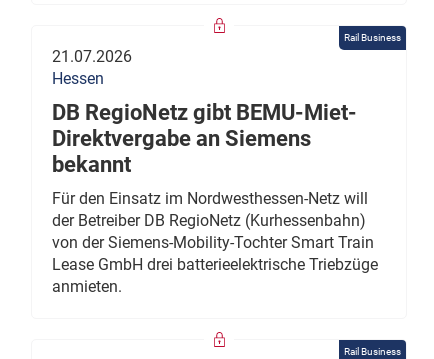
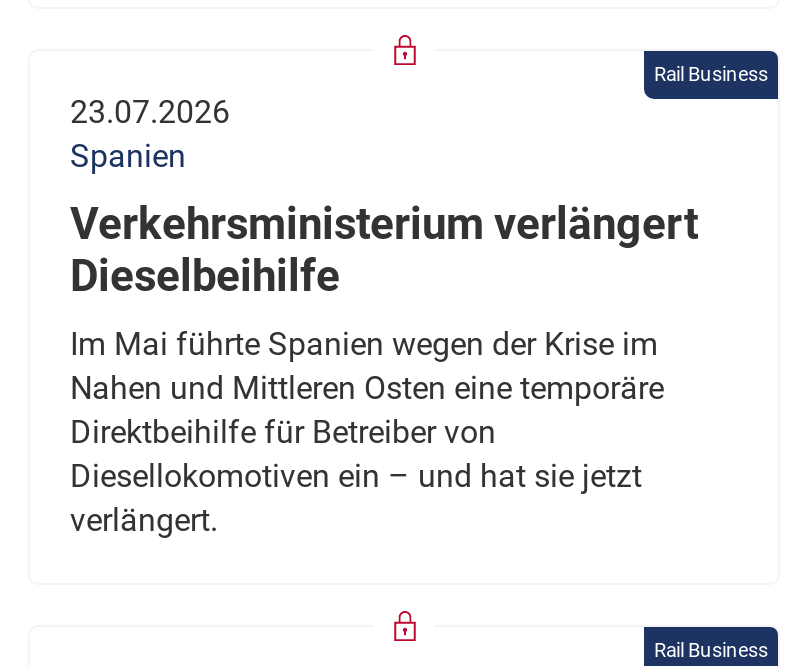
- 21.07.2026
- Hessen
+ 23.07.2026
+ Spanien

- DB RegioNetz gibt BEMU-Miet-
- Direktvergabe an Siemens
- bekannt
+ Verkehrsministerium verlängert
+ Dieselbeihilfe

- Für den Einsatz im Nordwesthessen-Netz will
- der Betreiber DB RegioNetz (Kurhessenbahn)
- von der Siemens-Mobility-Tochter Smart Train
- Lease GmbH drei batterieelektrische Triebzüge
- anmieten.
+ Im Mai führte Spanien wegen der Krise im
+ Nahen und Mittleren Osten eine temporäre
+ Direktbeihilfe für Betreiber von
+ Diesellokomotiven ein – und hat sie jetzt
+ verlängert.
